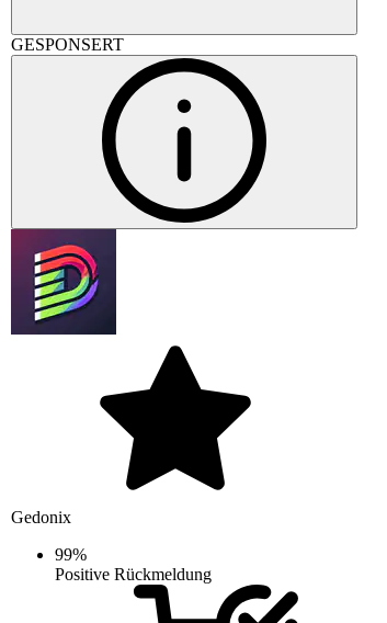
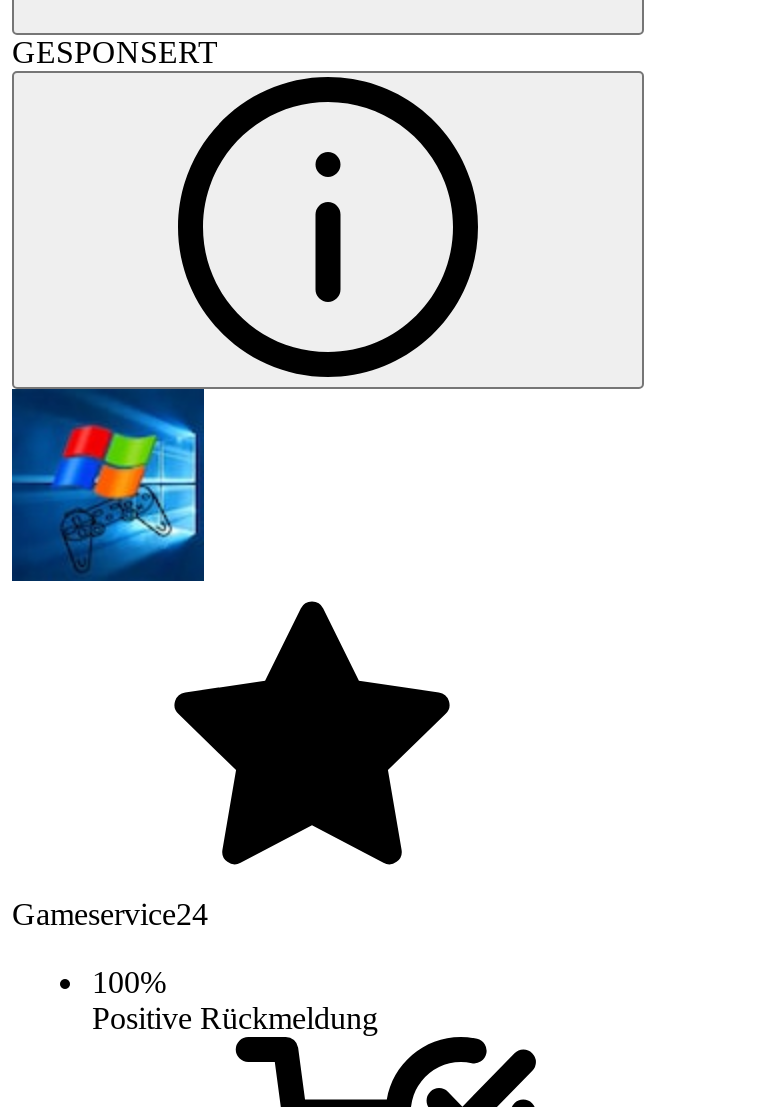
- [image]
+ [image]

- Gedonix
+ Gameservice24

- 99%
+ 100%
